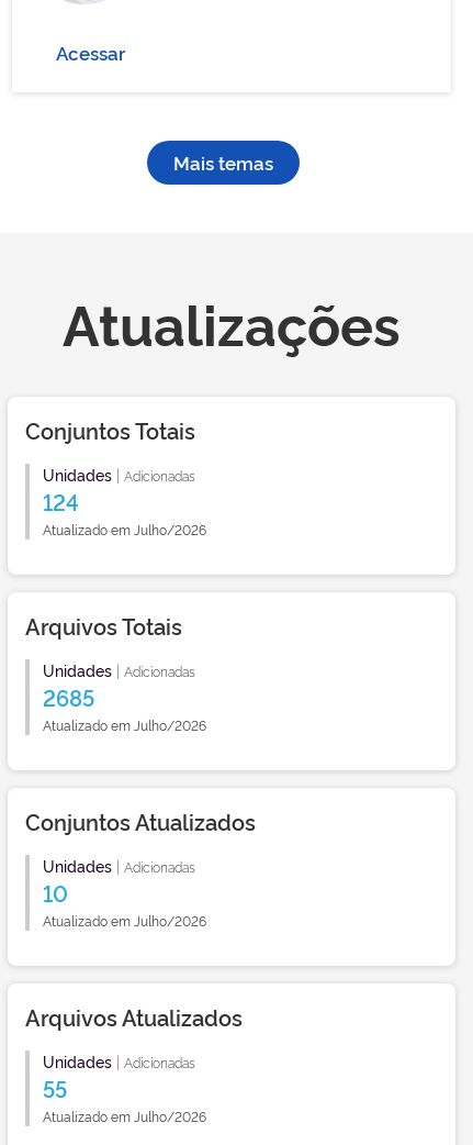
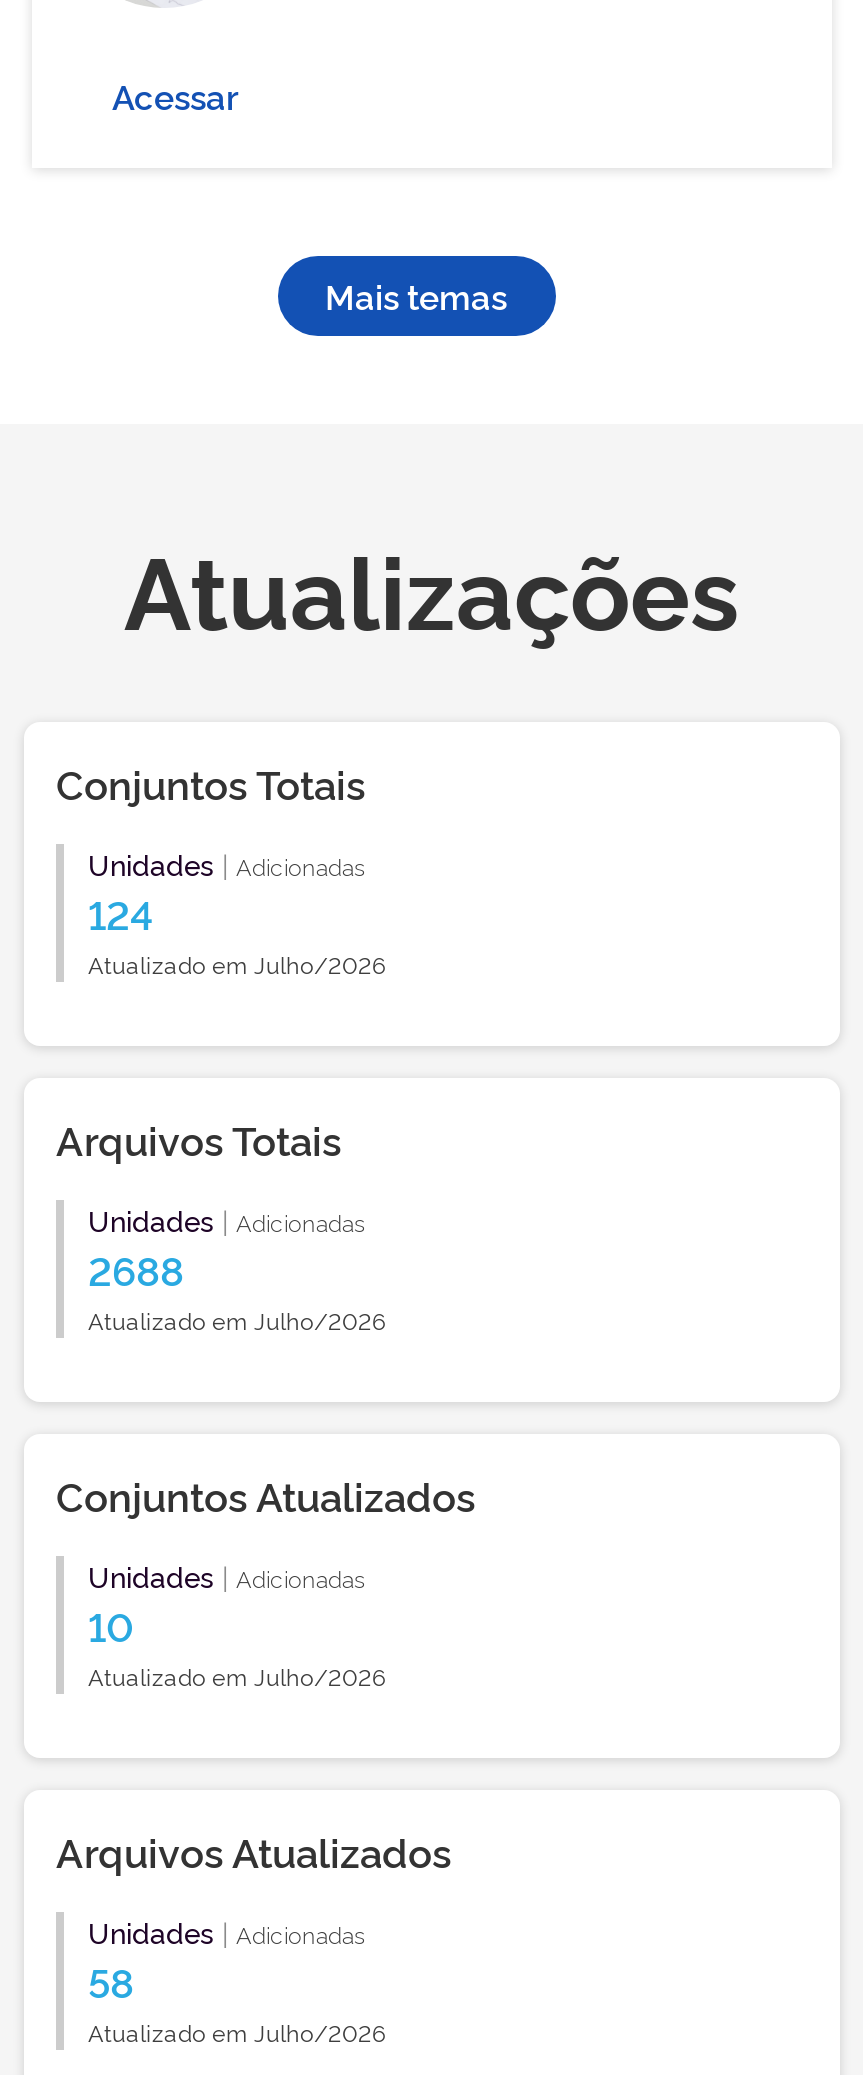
- 2685
+ 2688

- 55
+ 58
